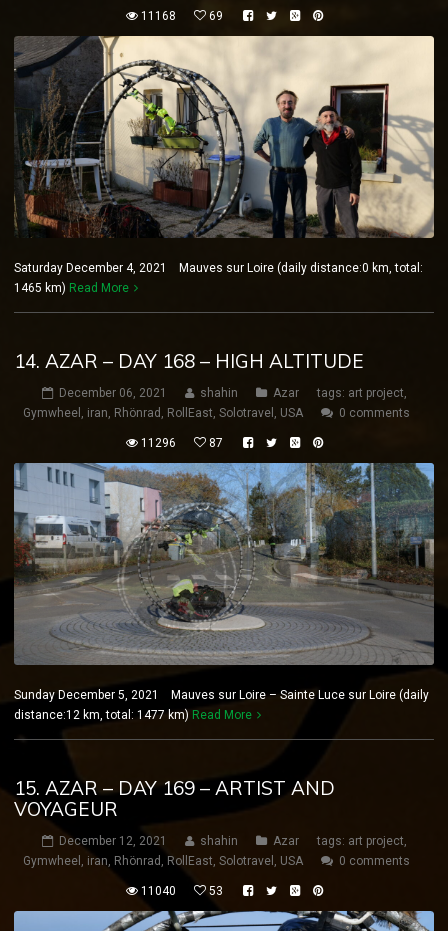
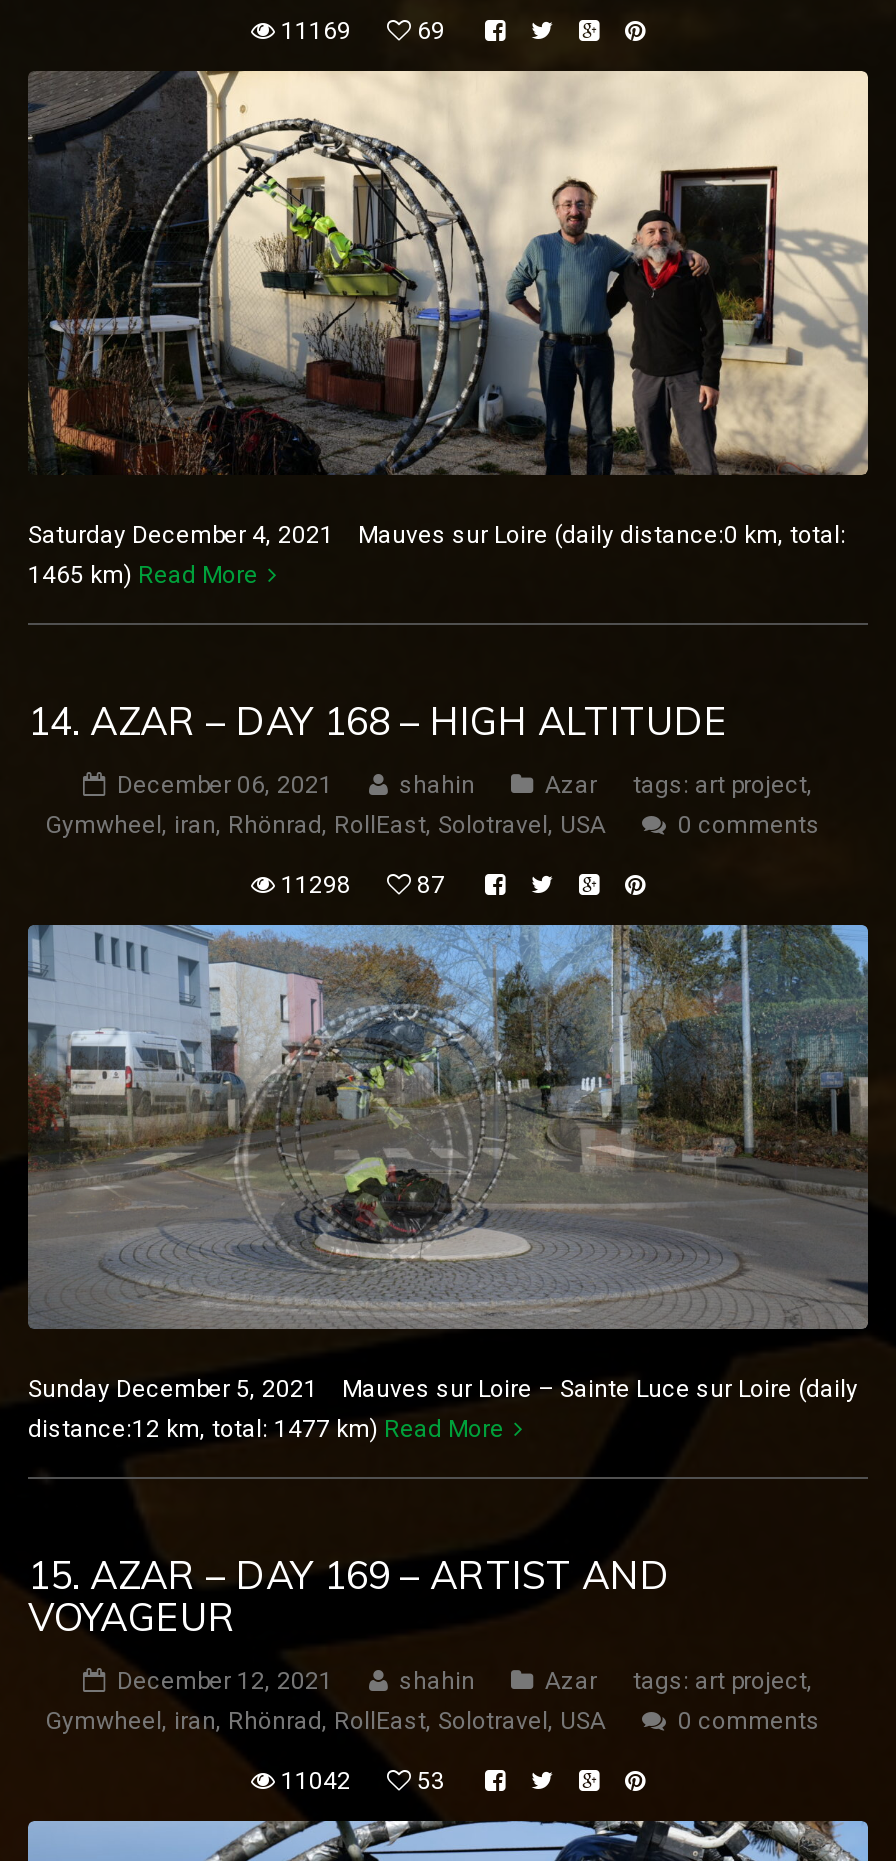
- 11168
+ 11169

- 11296
+ 11298

- 11040
+ 11042
